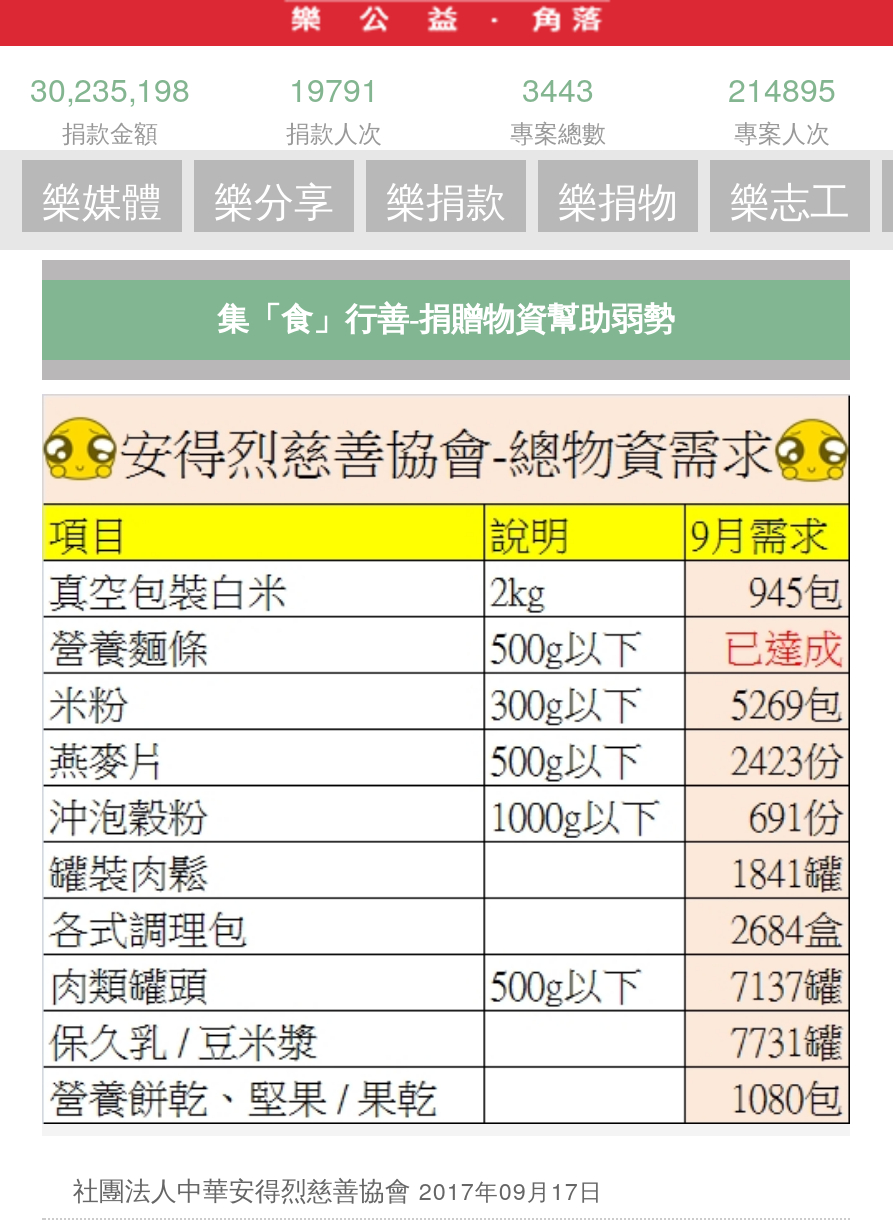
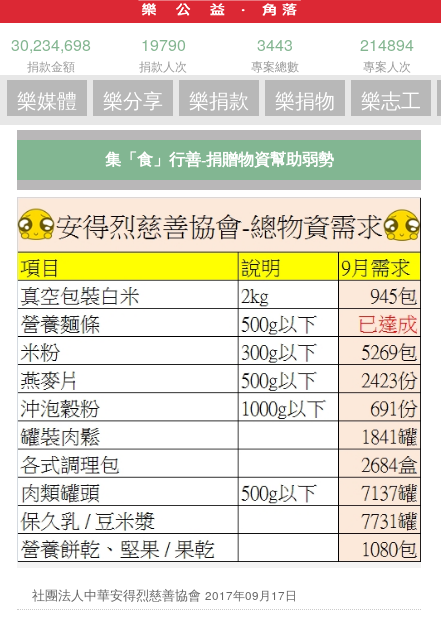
- 30,235,198
+ 30,234,698

- 19791
+ 19790

- 214895
+ 214894
